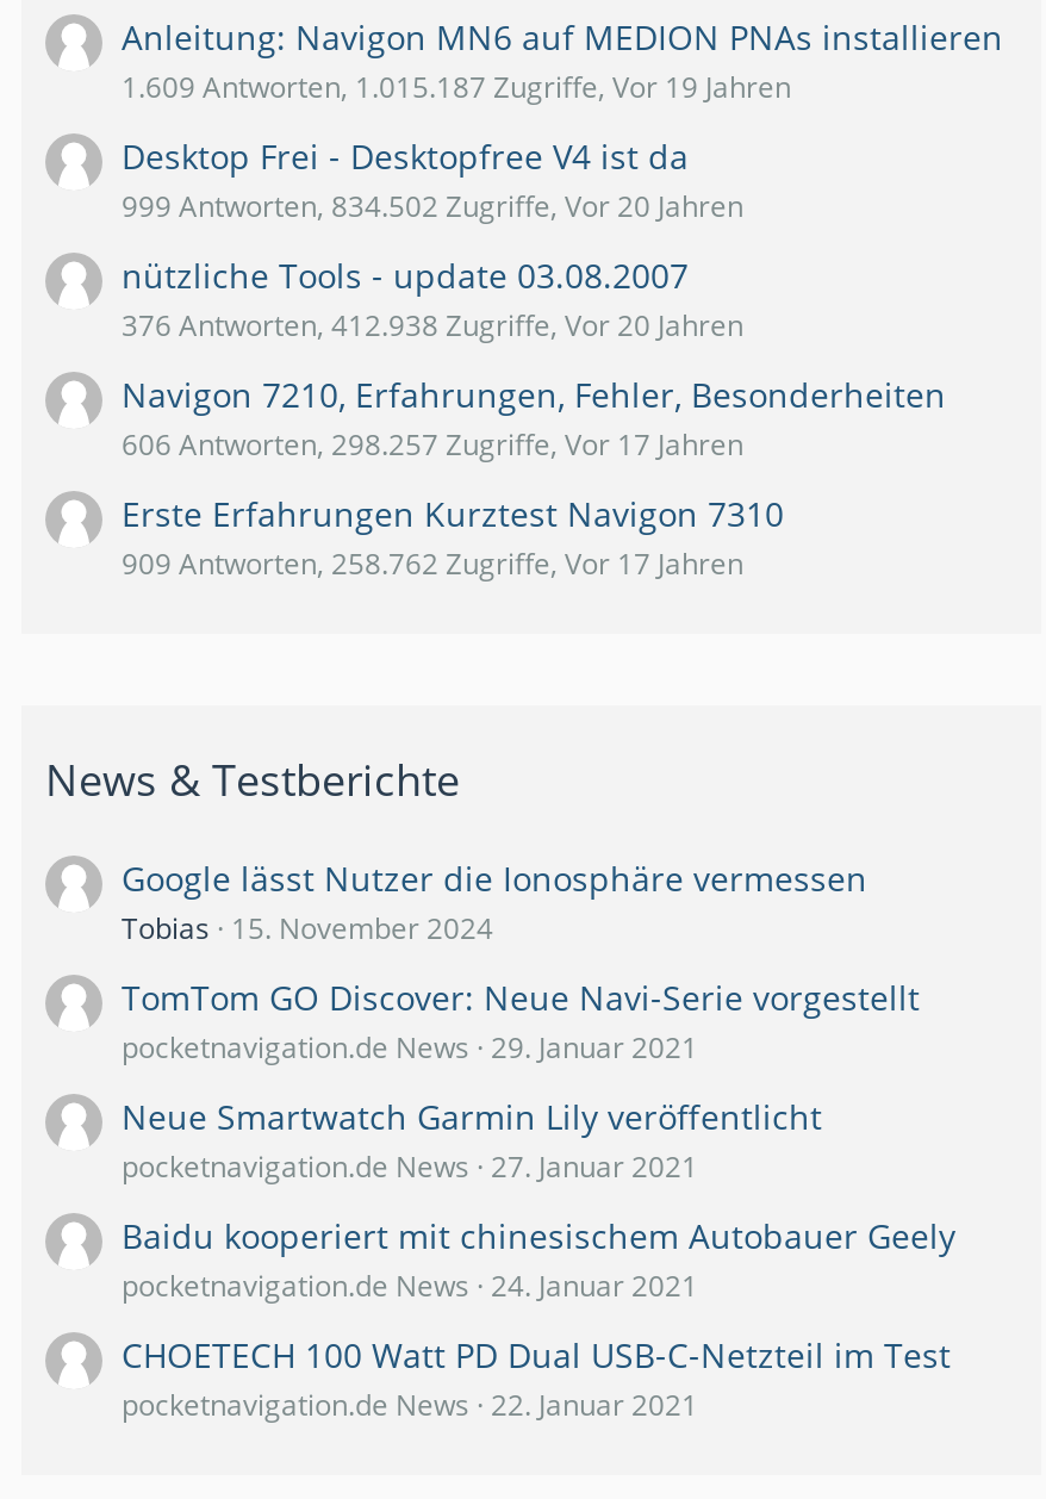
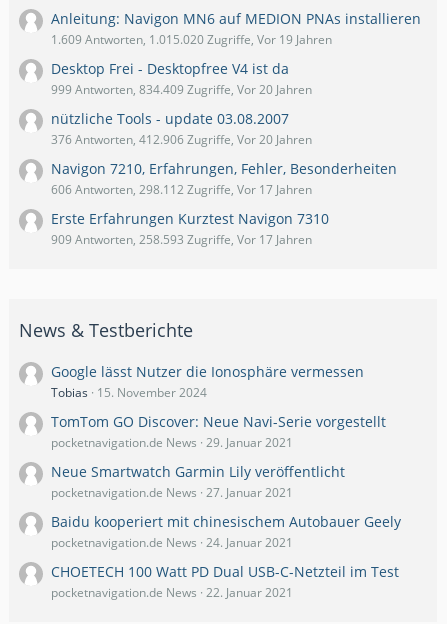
- 1.609 Antworten, 1.015.187 Zugriffe, Vor 19 Jahren
+ 1.609 Antworten, 1.015.020 Zugriffe, Vor 19 Jahren

- 999 Antworten, 834.502 Zugriffe, Vor 20 Jahren
+ 999 Antworten, 834.409 Zugriffe, Vor 20 Jahren

- 376 Antworten, 412.938 Zugriffe, Vor 20 Jahren
+ 376 Antworten, 412.906 Zugriffe, Vor 20 Jahren

- 606 Antworten, 298.257 Zugriffe, Vor 17 Jahren
+ 606 Antworten, 298.112 Zugriffe, Vor 17 Jahren

- 909 Antworten, 258.762 Zugriffe, Vor 17 Jahren
+ 909 Antworten, 258.593 Zugriffe, Vor 17 Jahren
